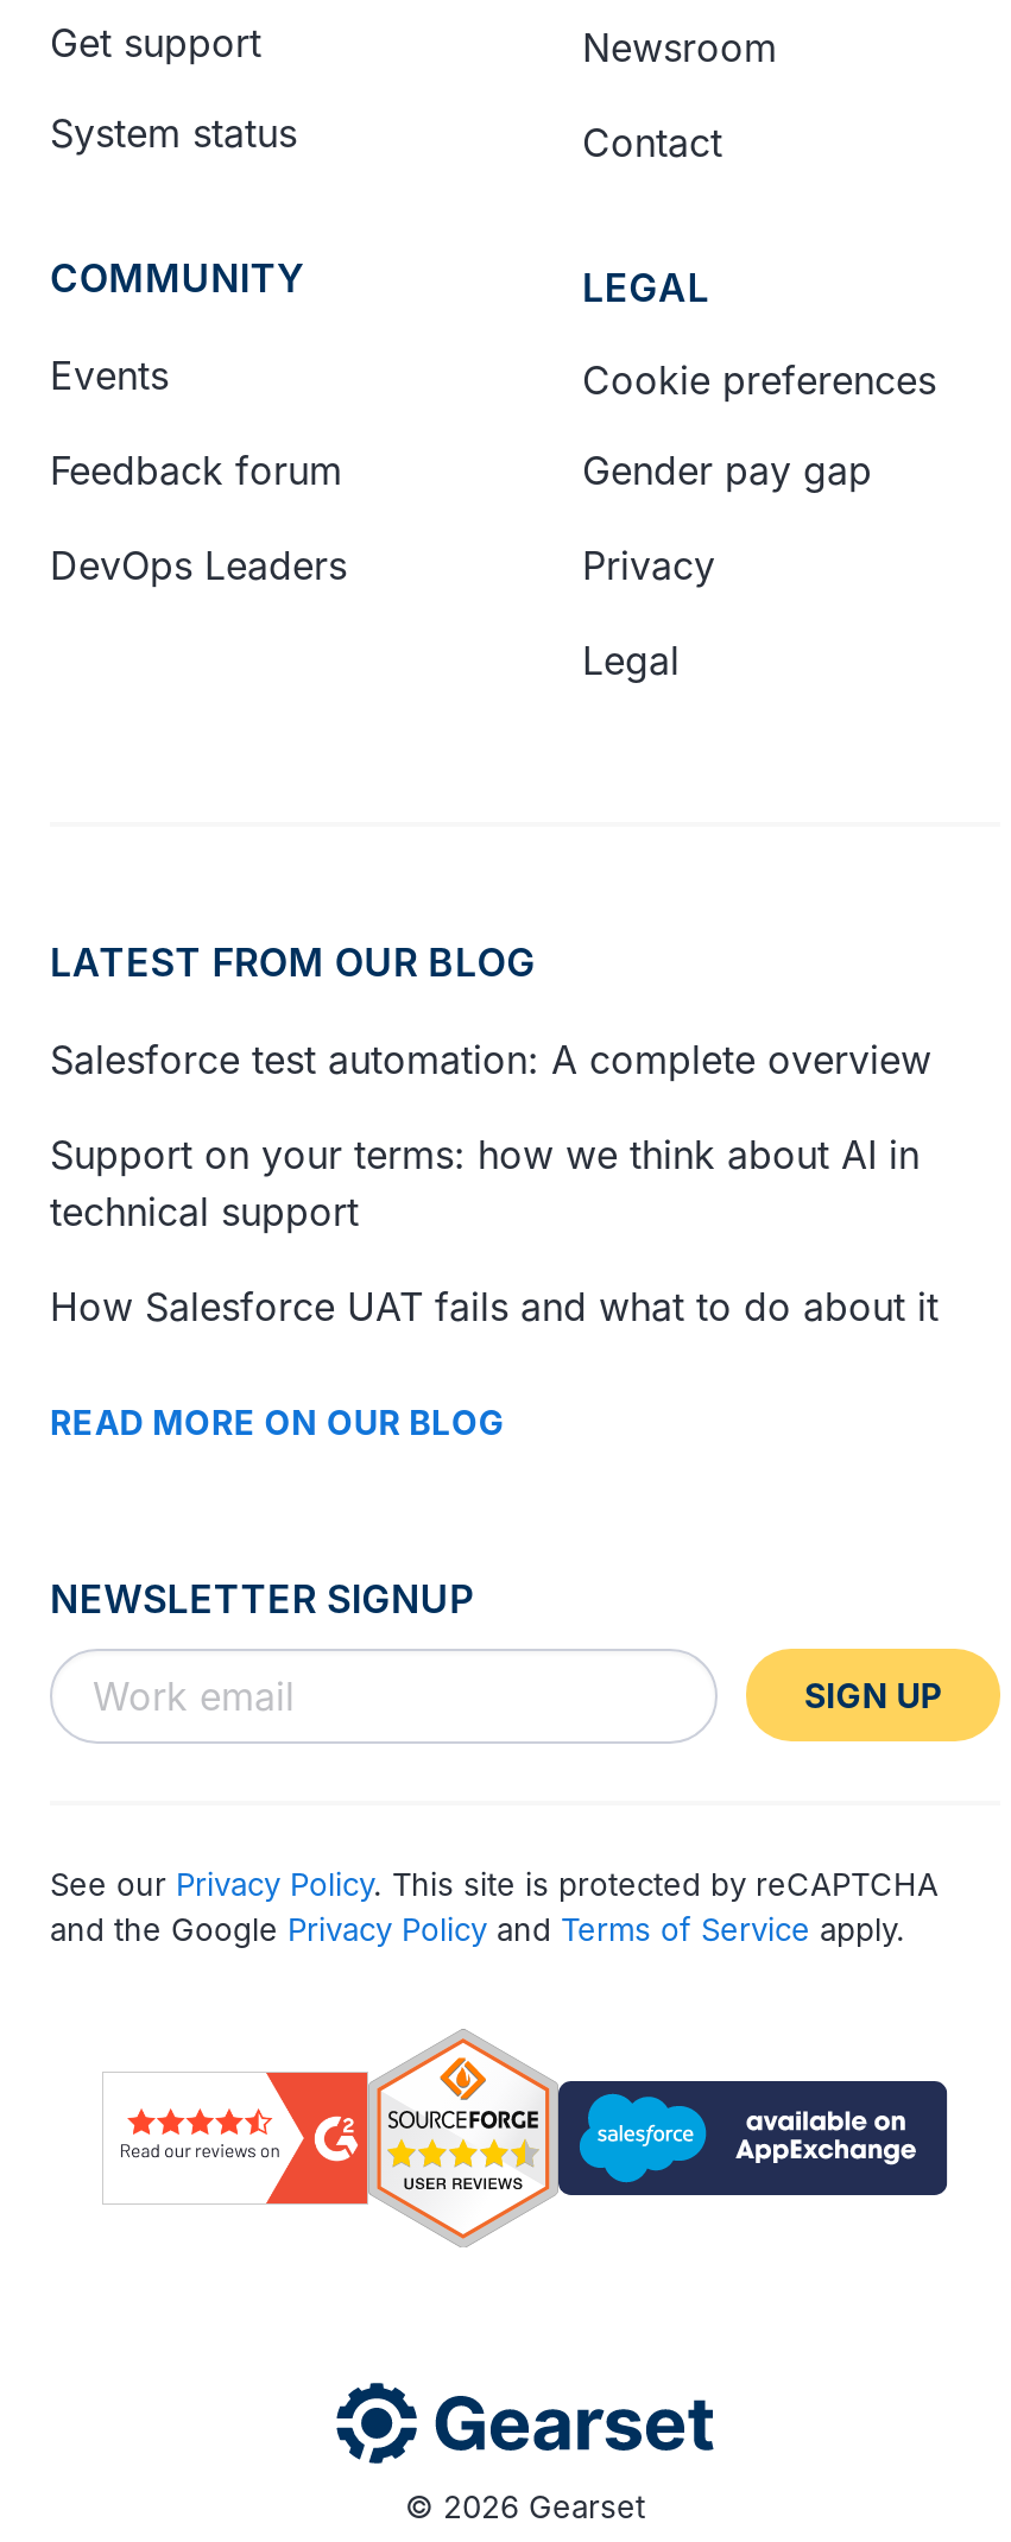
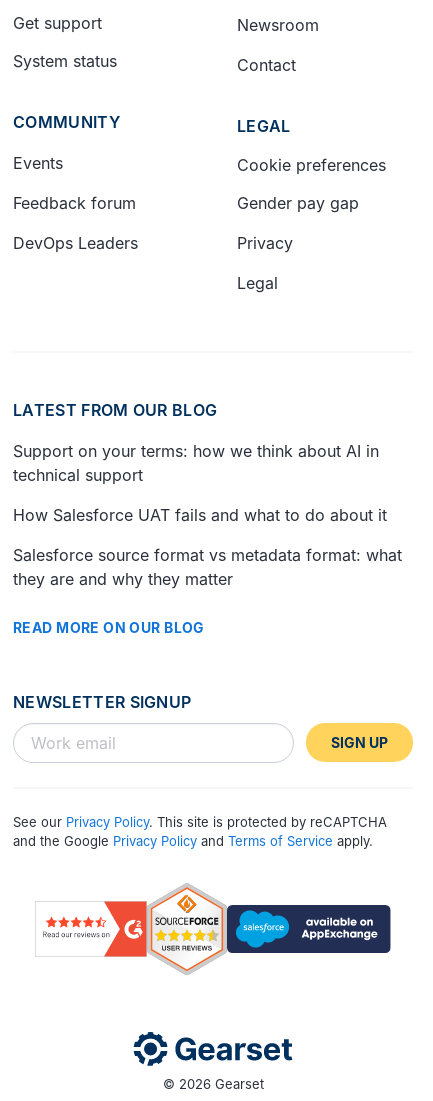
- Salesforce test automation: A complete overview

moved up: Support on your terms: how we think about AI in | technical support | How Salesforce UAT fails and what to do about it

+ Salesforce source format vs metadata format: what
+ they are and why they matter
